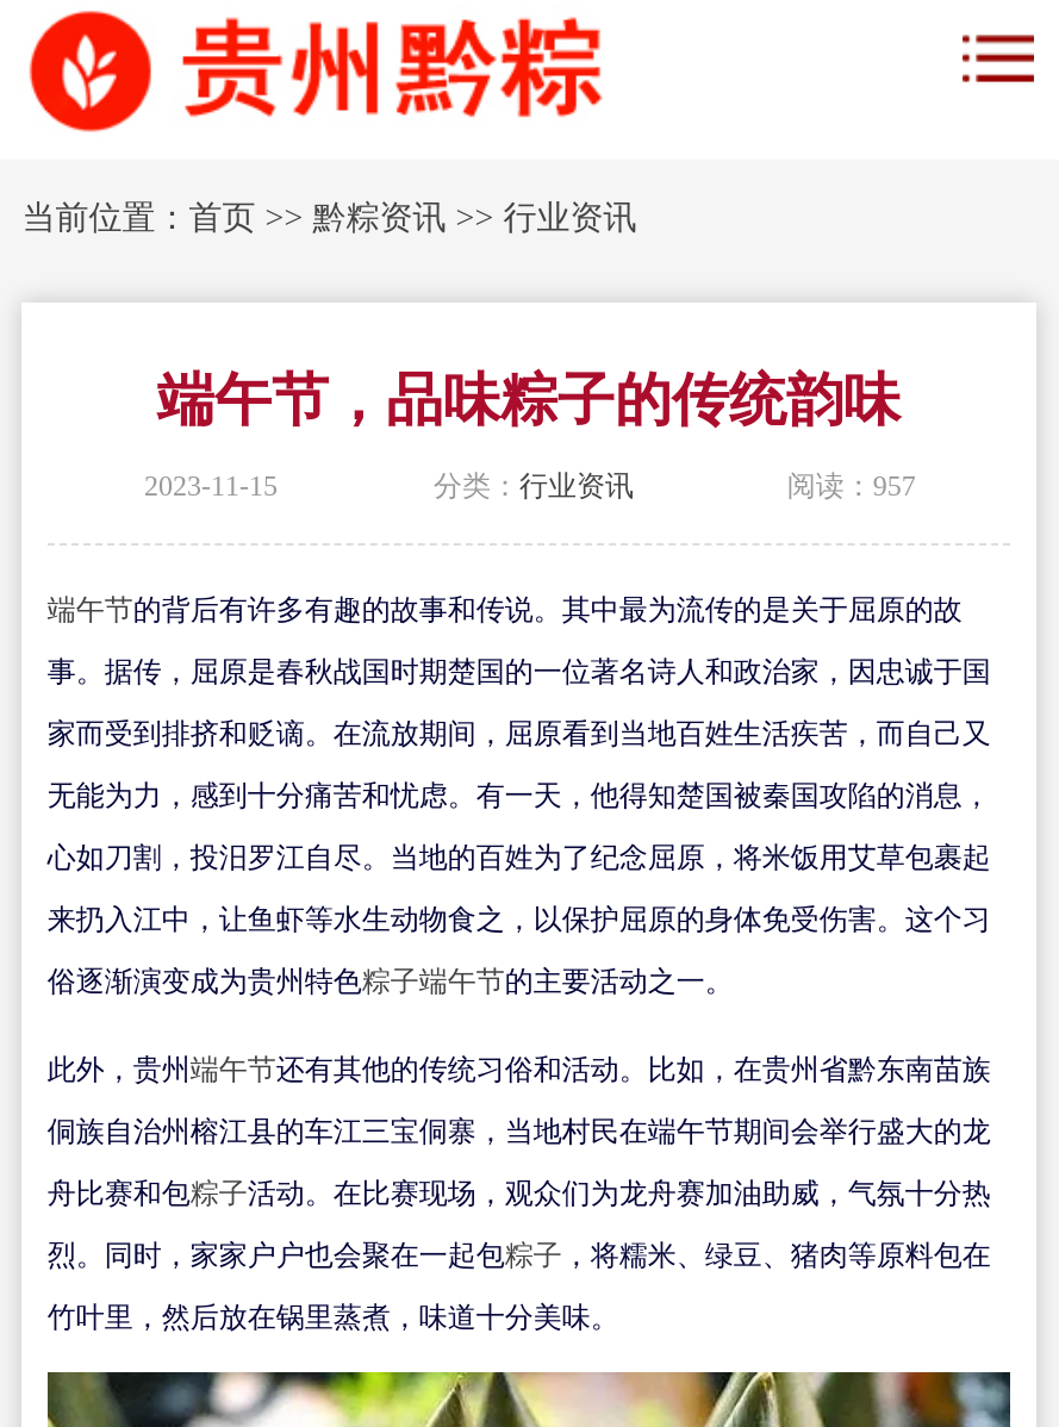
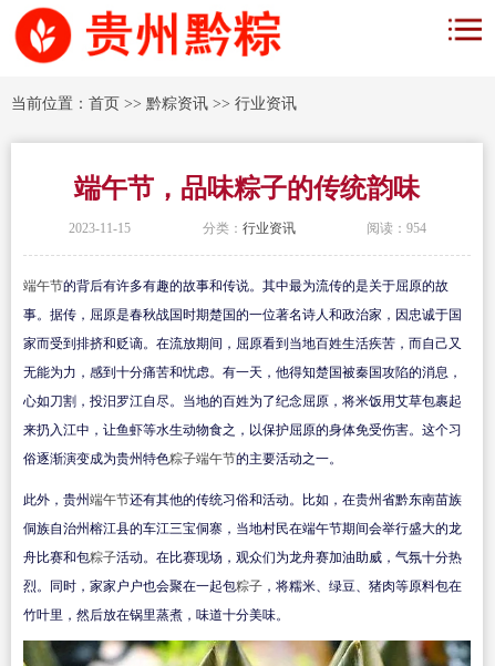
- 阅读：957
+ 阅读：954
